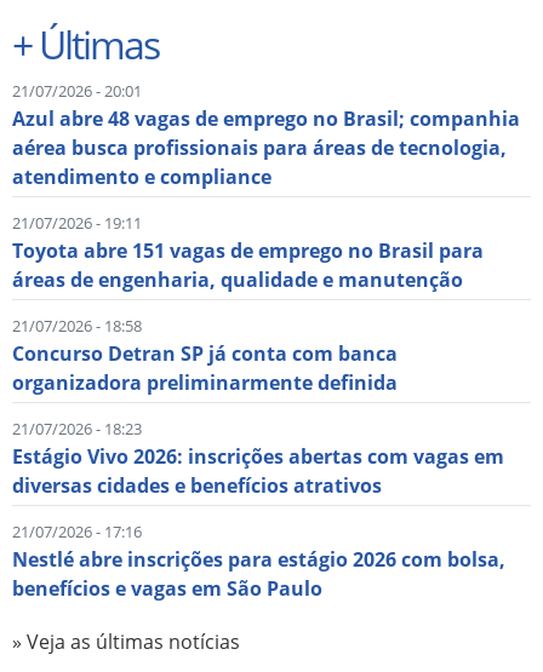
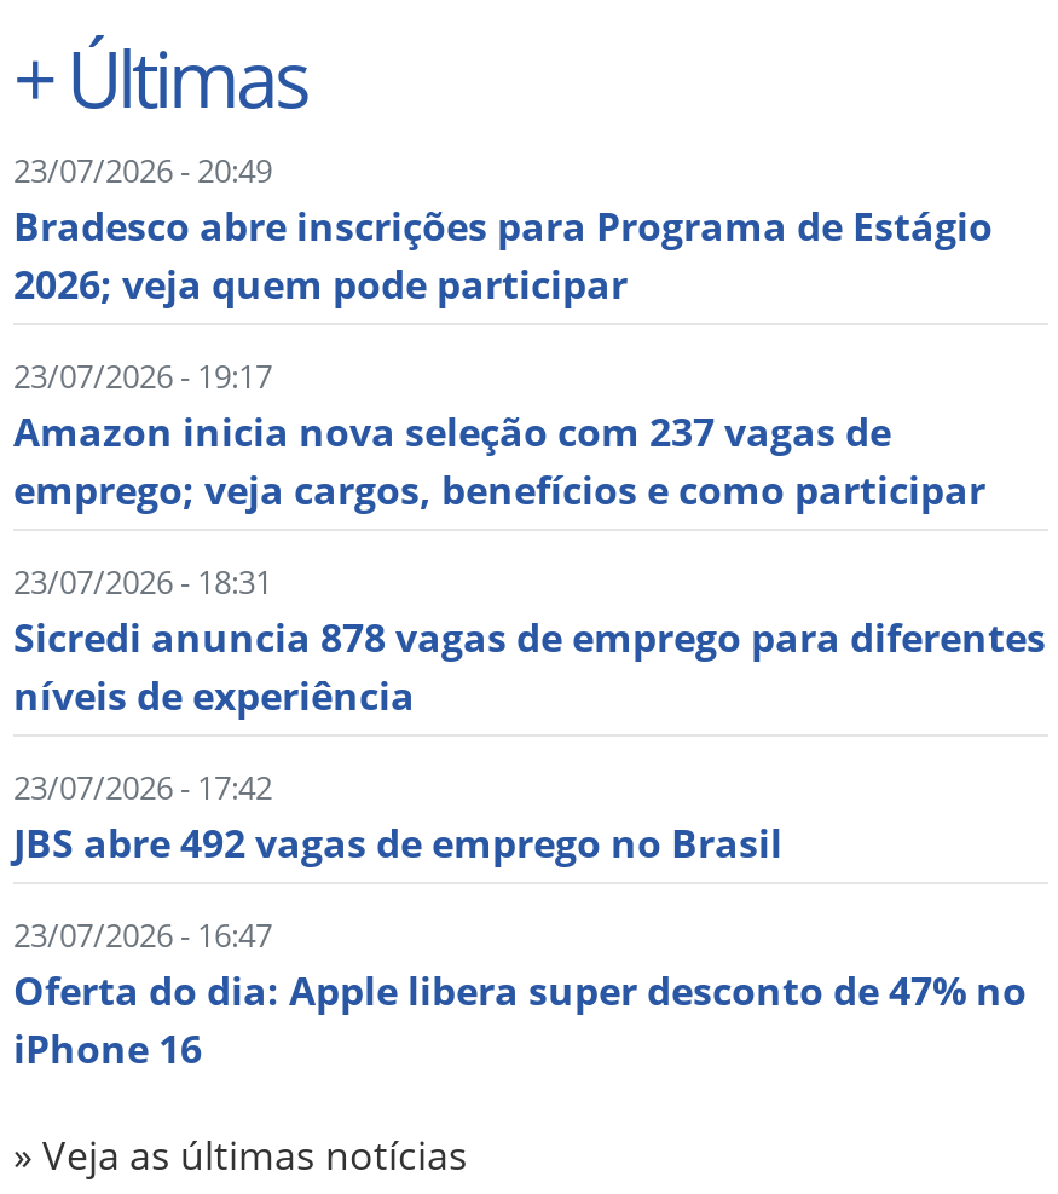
- 21/07/2026 - 20:01
- Azul abre 48 vagas de emprego no Brasil; companhia
- aérea busca profissionais para áreas de tecnologia,
- atendimento e compliance
+ 23/07/2026 - 20:49
+ Bradesco abre inscrições para Programa de Estágio
+ 2026; veja quem pode participar

- 21/07/2026 - 19:11
- Toyota abre 151 vagas de emprego no Brasil para
- áreas de engenharia, qualidade e manutenção
+ 23/07/2026 - 19:17
+ Amazon inicia nova seleção com 237 vagas de
+ emprego; veja cargos, benefícios e como participar

- 21/07/2026 - 18:58
- Concurso Detran SP já conta com banca
- organizadora preliminarmente definida
+ 23/07/2026 - 18:31
+ Sicredi anuncia 878 vagas de emprego para diferentes
+ níveis de experiência

- 21/07/2026 - 18:23
- Estágio Vivo 2026: inscrições abertas com vagas em
- diversas cidades e benefícios atrativos
+ 23/07/2026 - 17:42
+ JBS abre 492 vagas de emprego no Brasil

- 21/07/2026 - 17:16
- Nestlé abre inscrições para estágio 2026 com bolsa,
- benefícios e vagas em São Paulo
+ 23/07/2026 - 16:47
+ Oferta do dia: Apple libera super desconto de 47% no
+ iPhone 16
